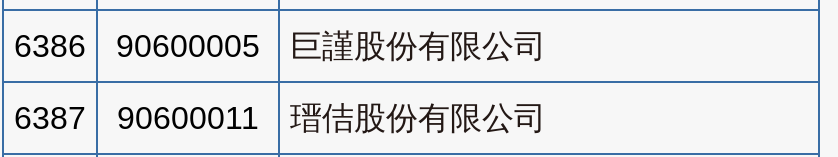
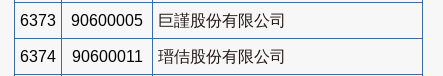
- 6386 90600005 巨謹股份有限公司
+ 6373 90600005 巨謹股份有限公司

- 6387
+ 6374
